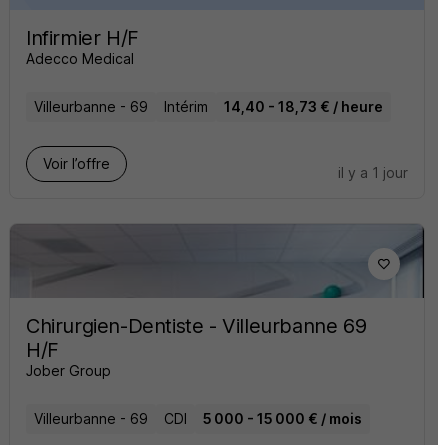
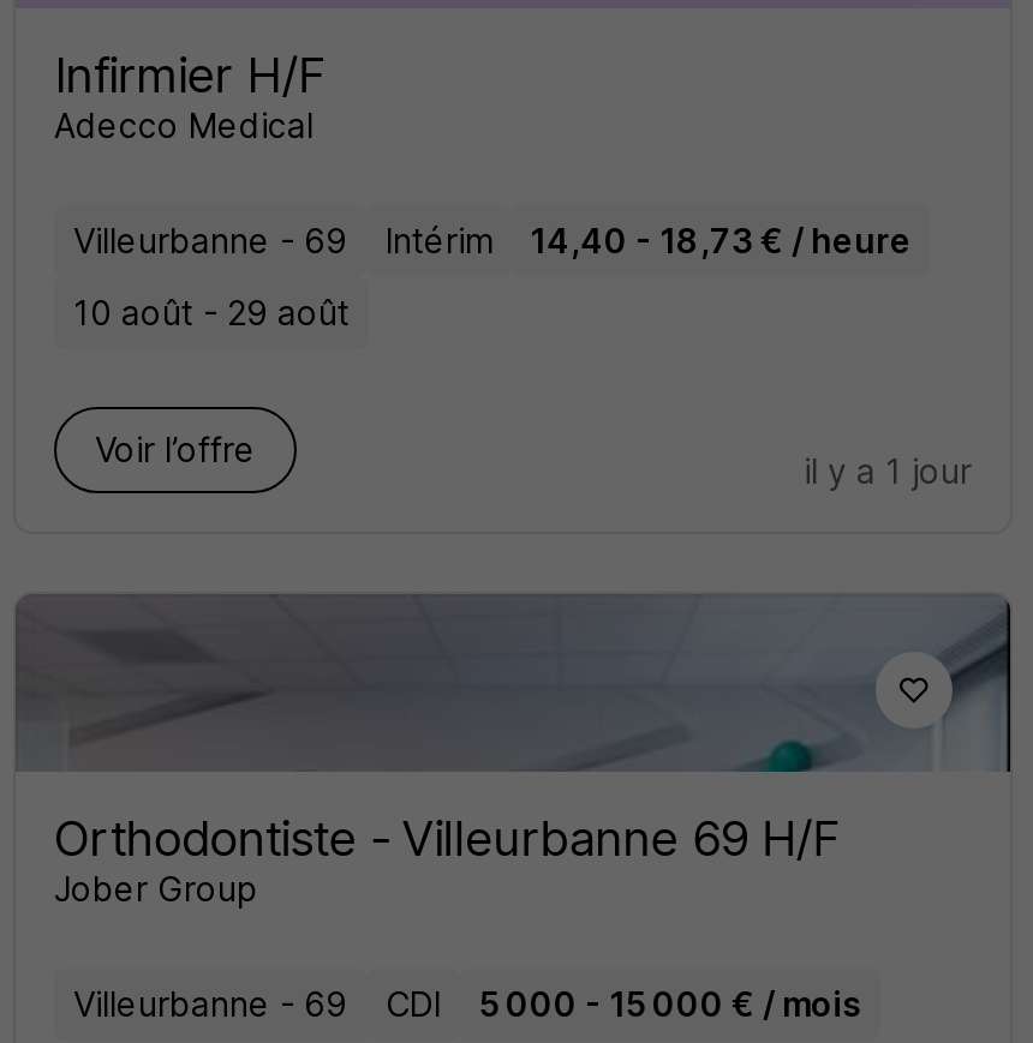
+ 10 août - 29 août

moved down: Voir l’offre | il y a 1 jour

moved down: [image]

- Chirurgien-Dentiste - Villeurbanne 69
- H/F
+ Orthodontiste - Villeurbanne 69 H/F
